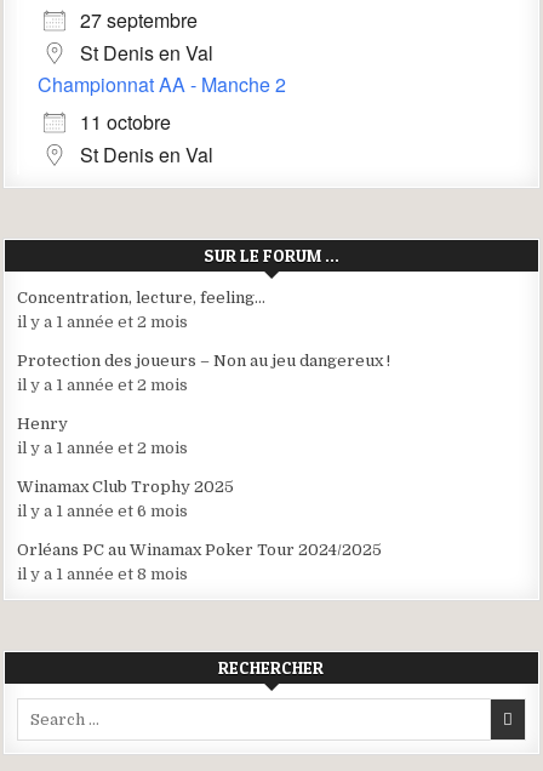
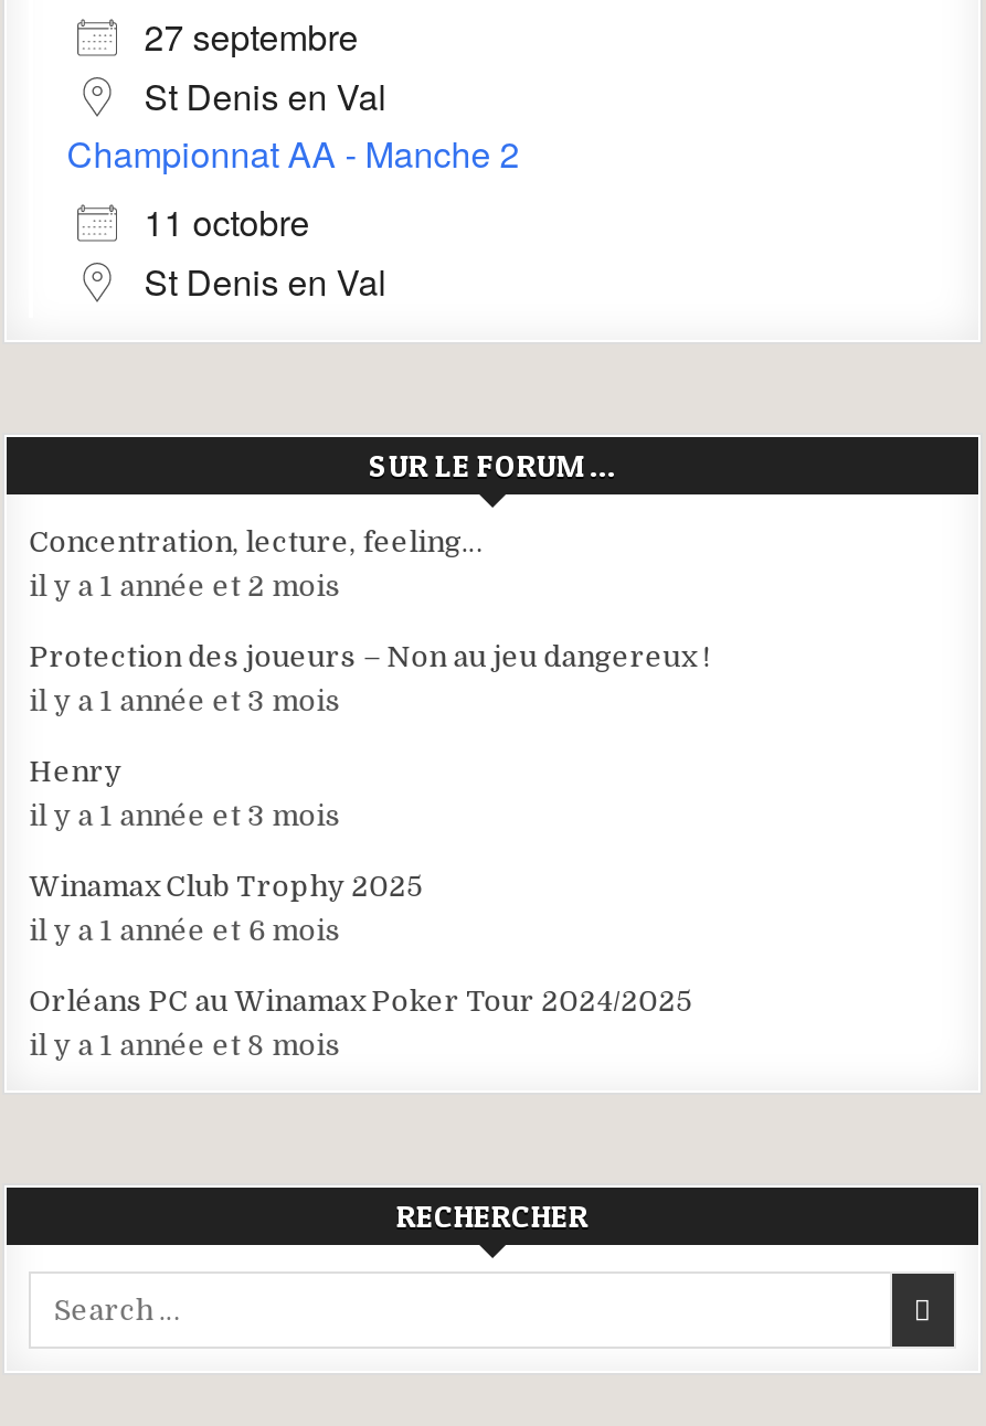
- il y a 1 année et 2 mois
+ il y a 1 année et 3 mois

- il y a 1 année et 2 mois
+ il y a 1 année et 3 mois
